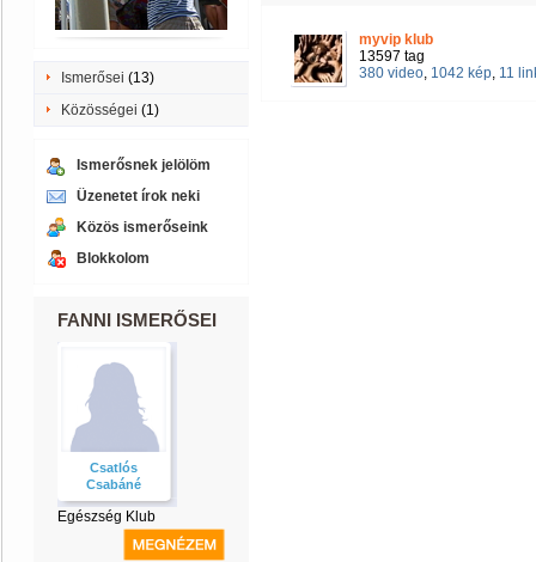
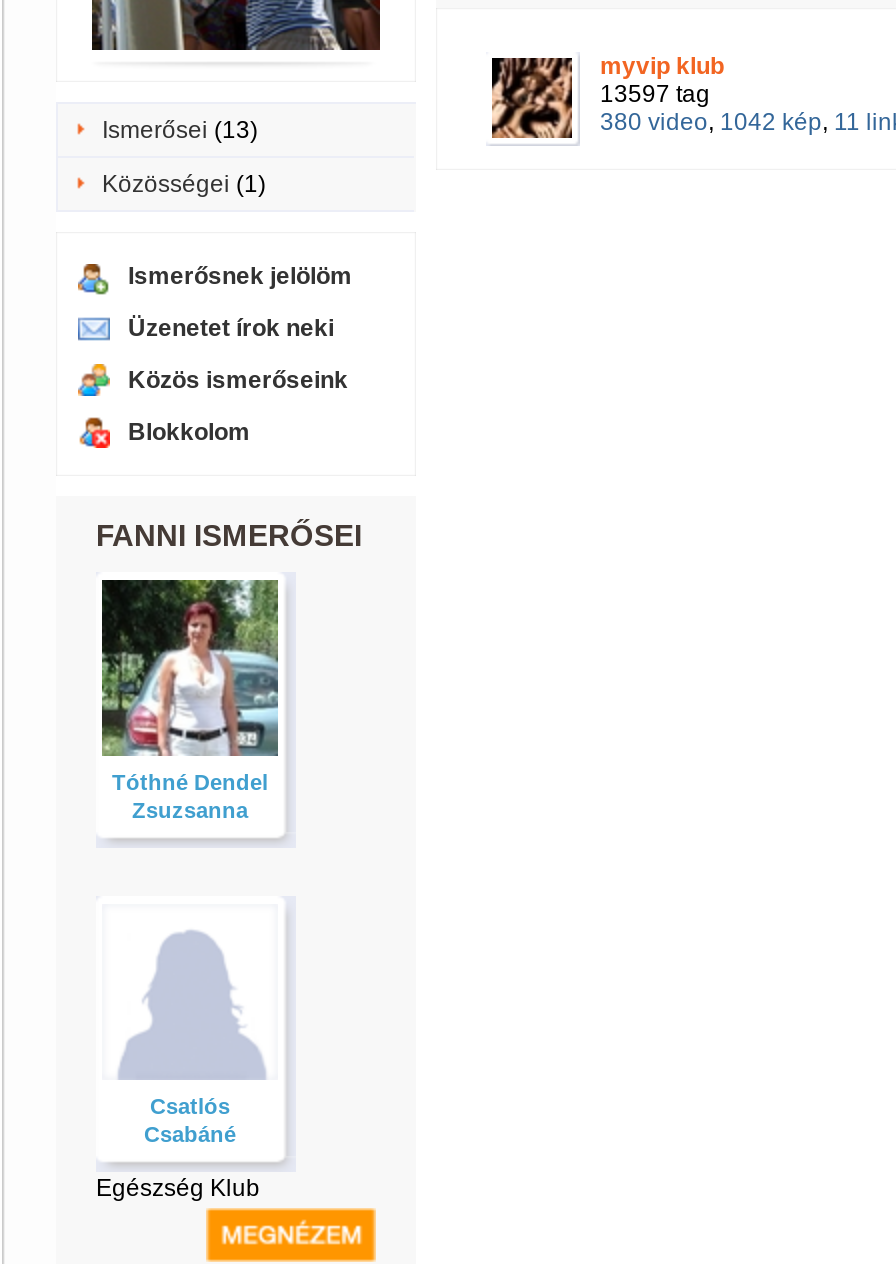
+ [image]
+ Tóthné Dendel
+ Zsuzsanna
